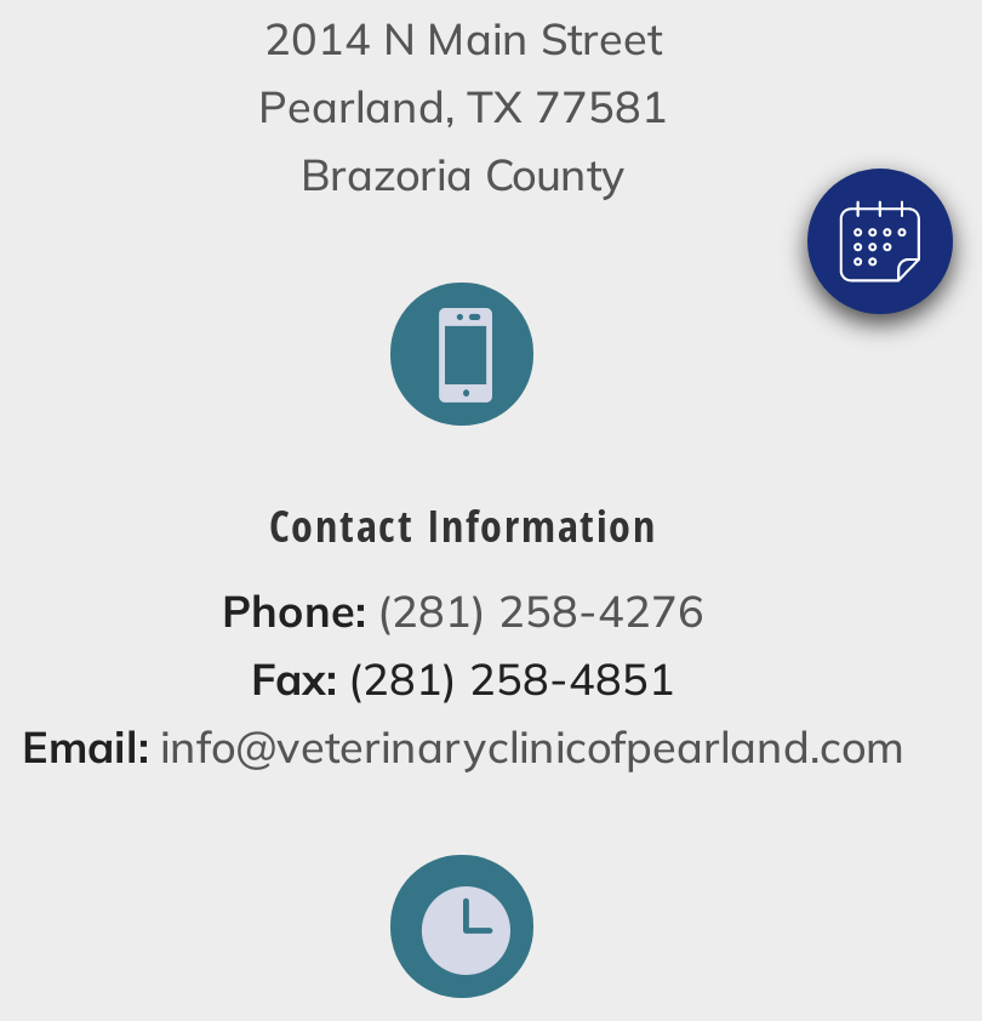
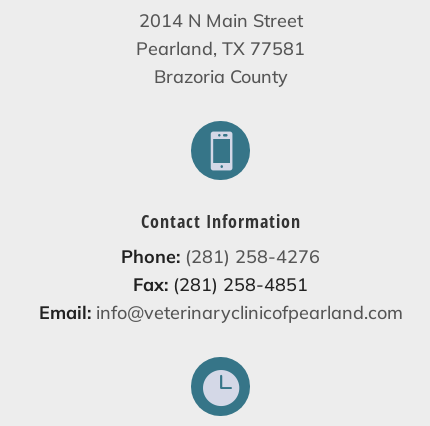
- [image]
